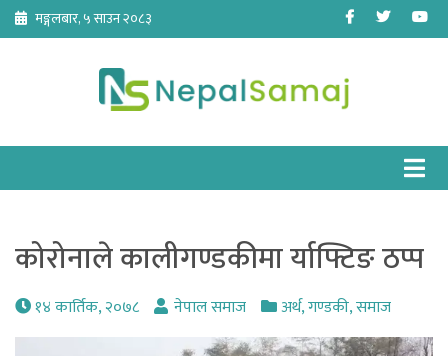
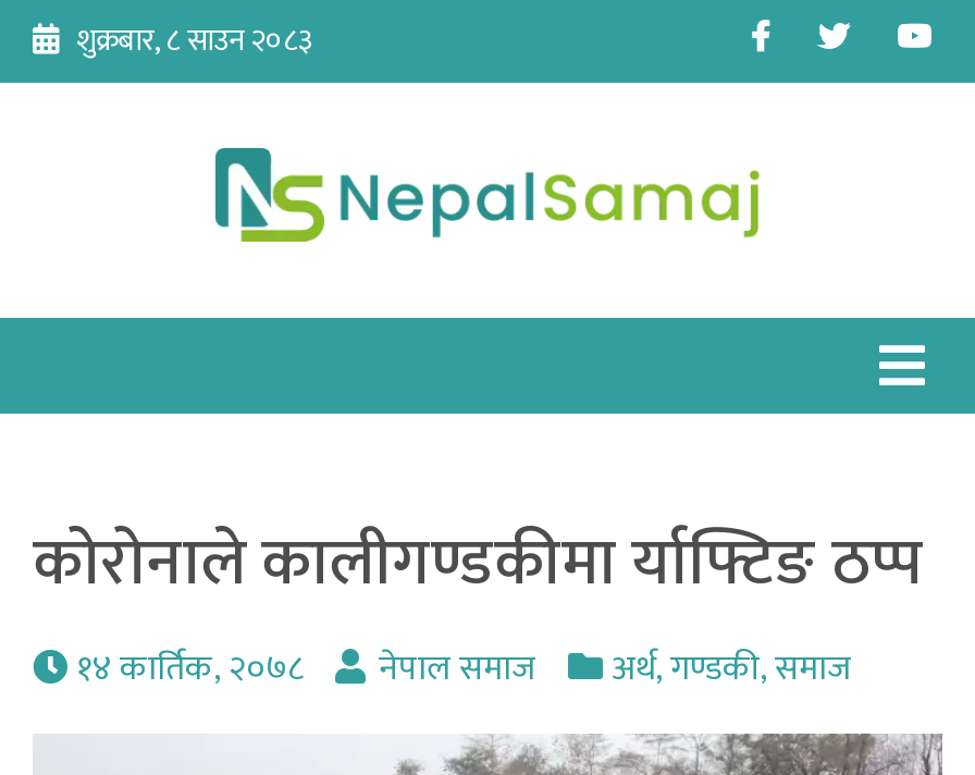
- मङ्गलबार, ५ साउन २०८३
+ शुक्रबार, ८ साउन २०८३
